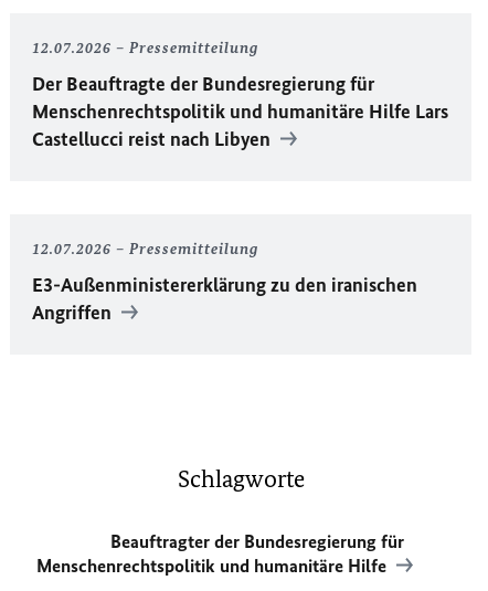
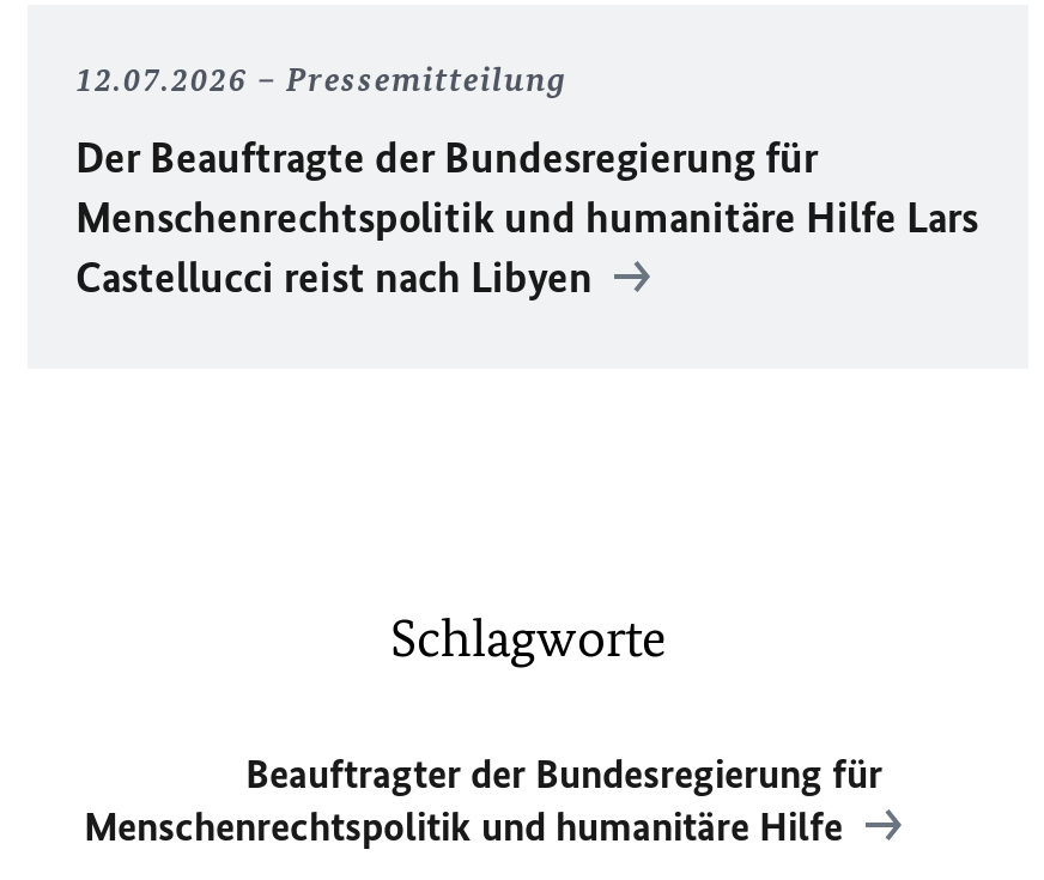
- 12.07.2026
- Pressemitteilung
- E3-Außenministererklärung zu den iranischen
- Angriffen
